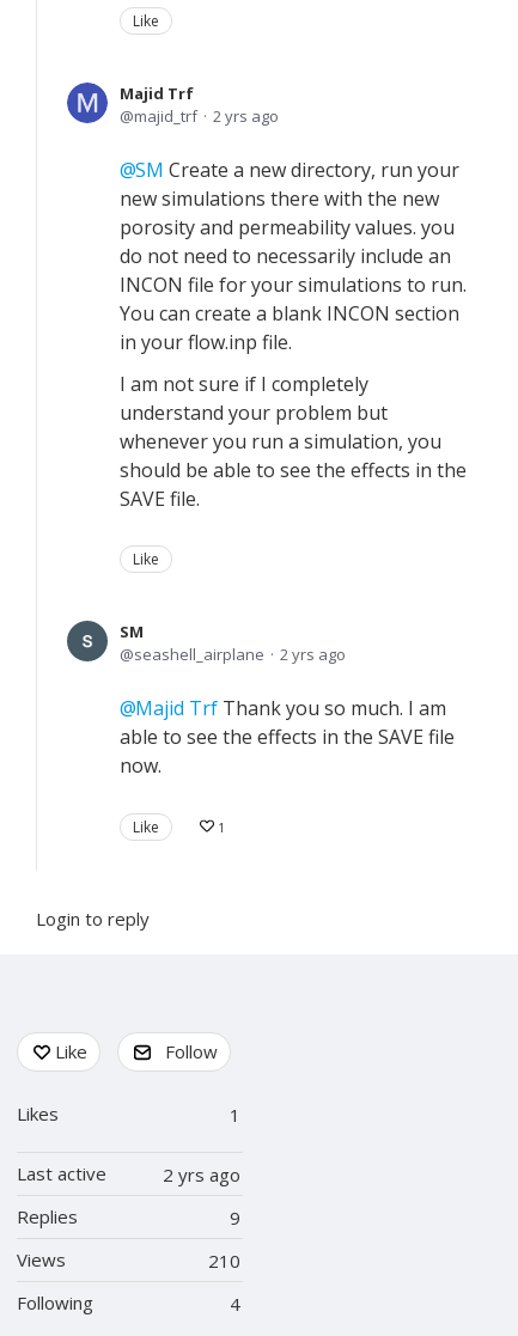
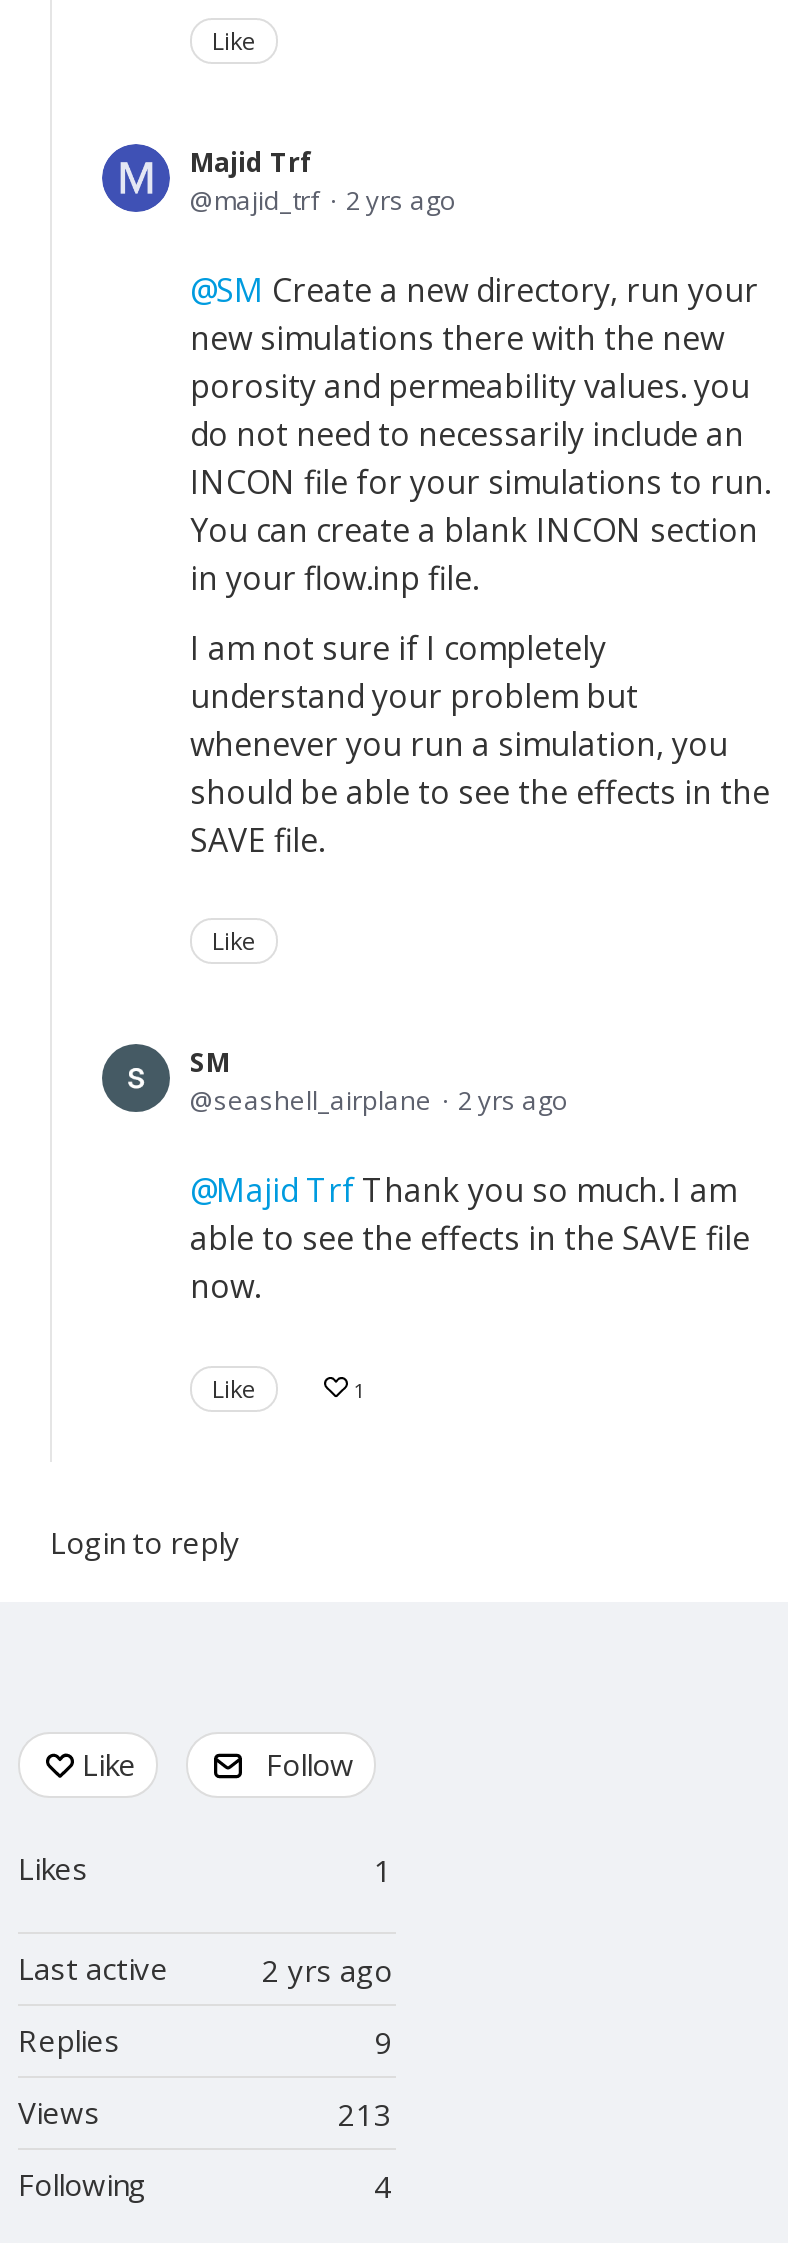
- 210
+ 213
